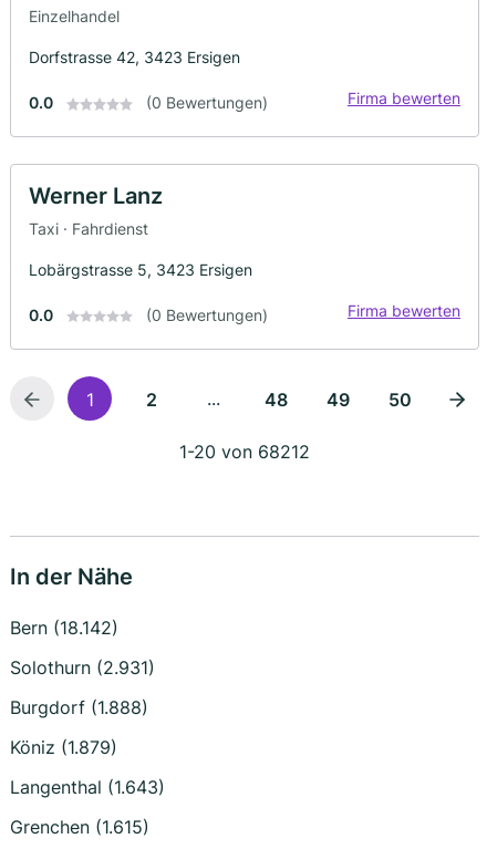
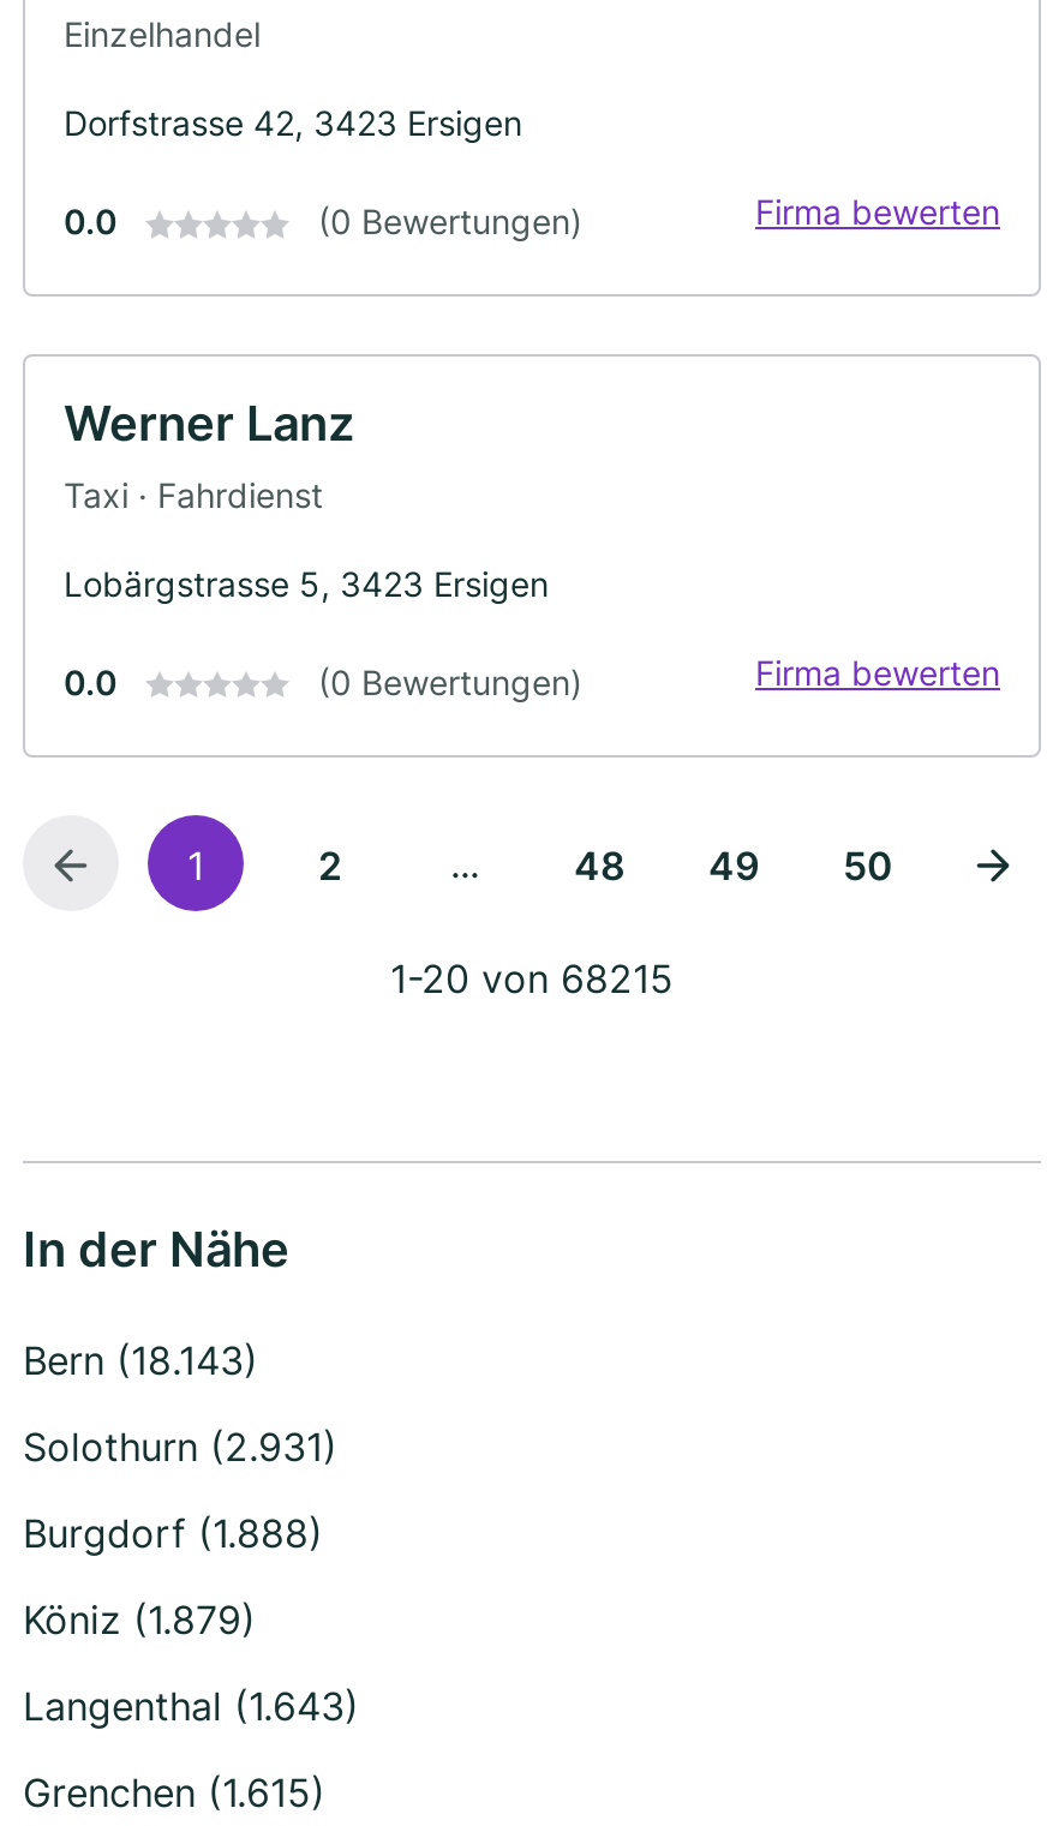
- 1-20 von 68212
+ 1-20 von 68215

- Bern (18.142)
+ Bern (18.143)
